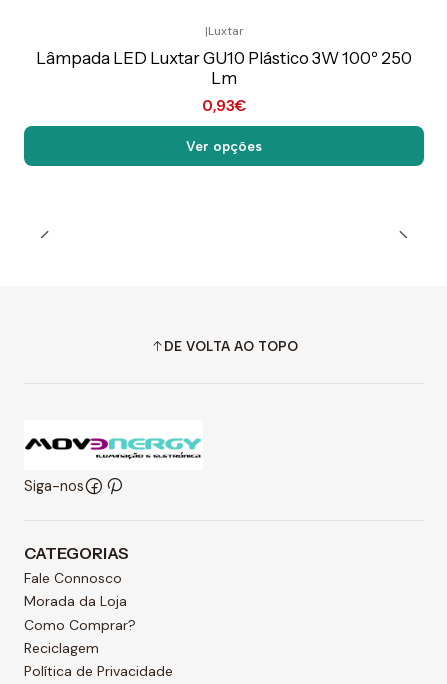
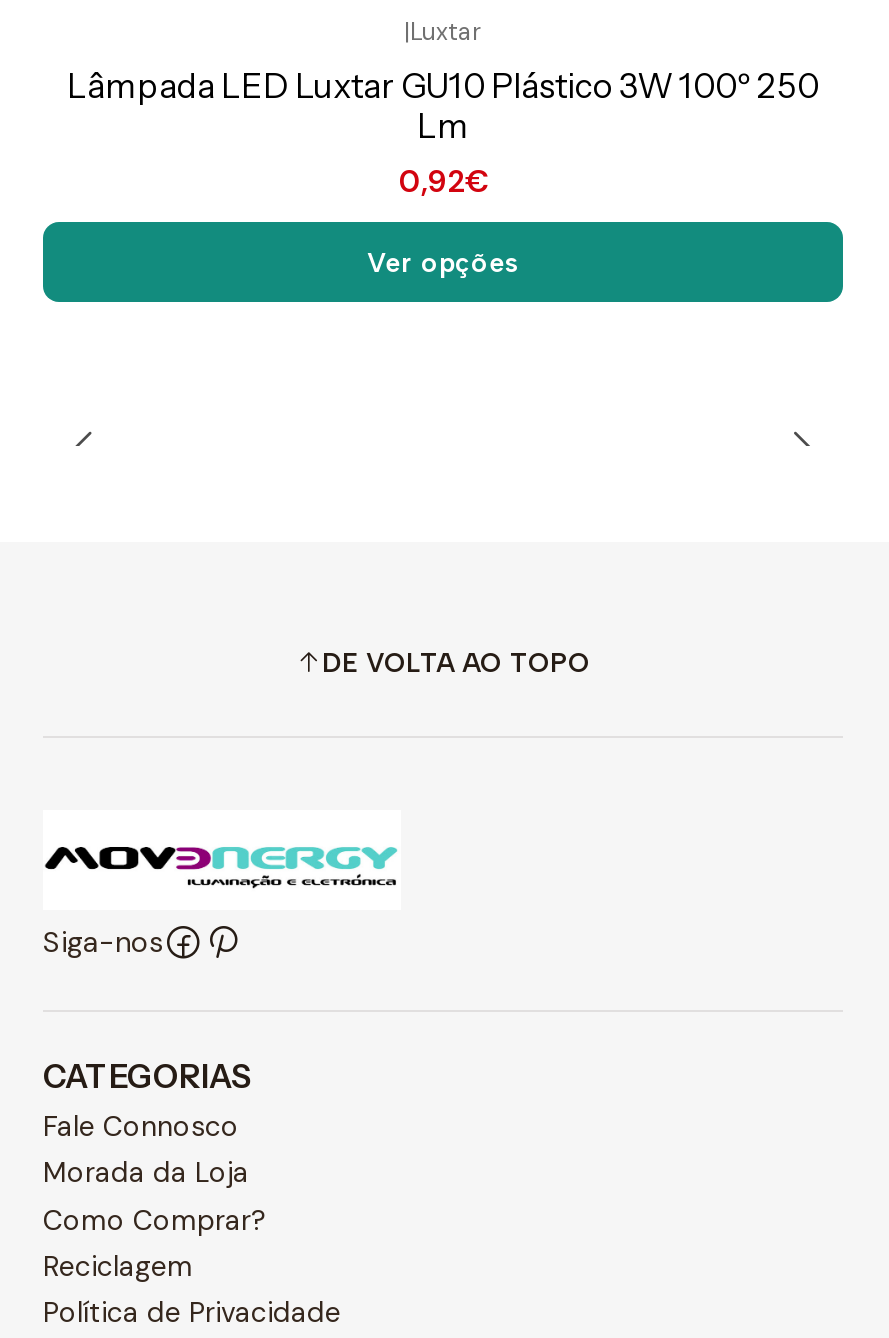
- 0,93€
+ 0,92€
